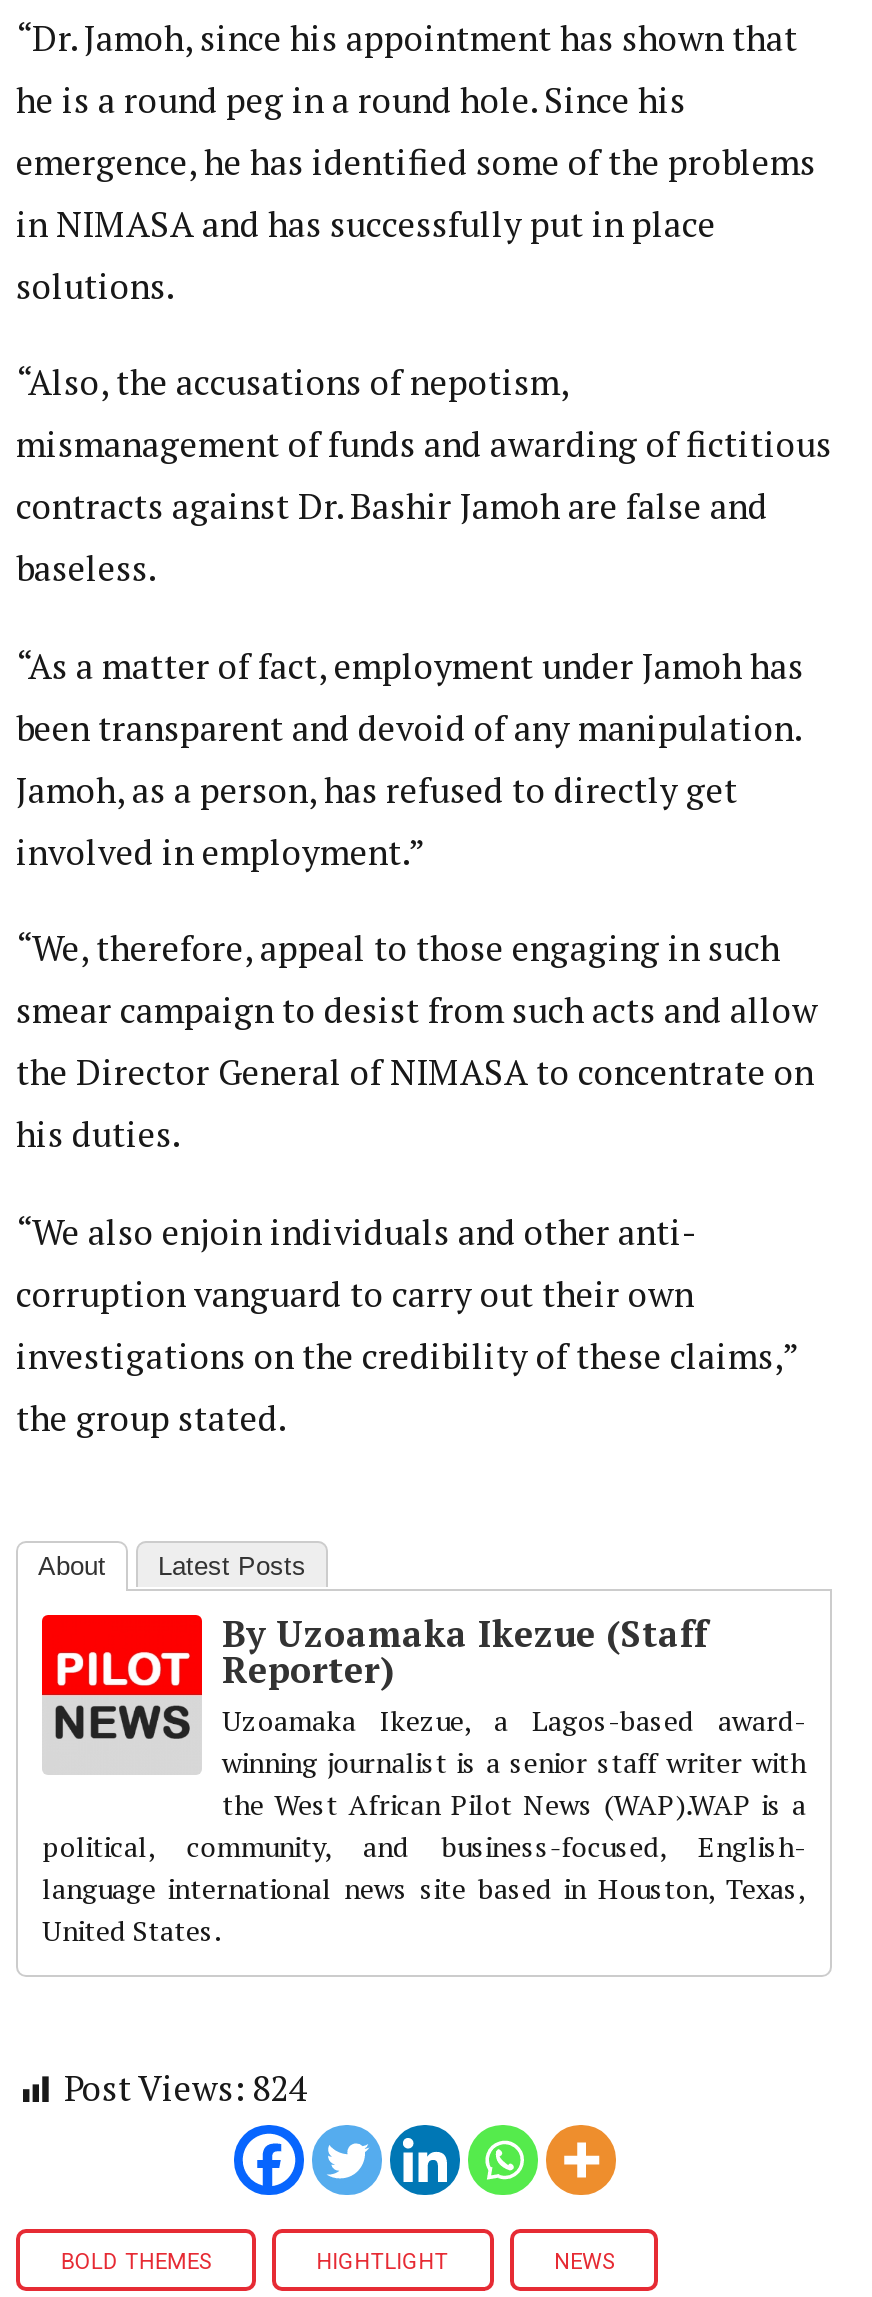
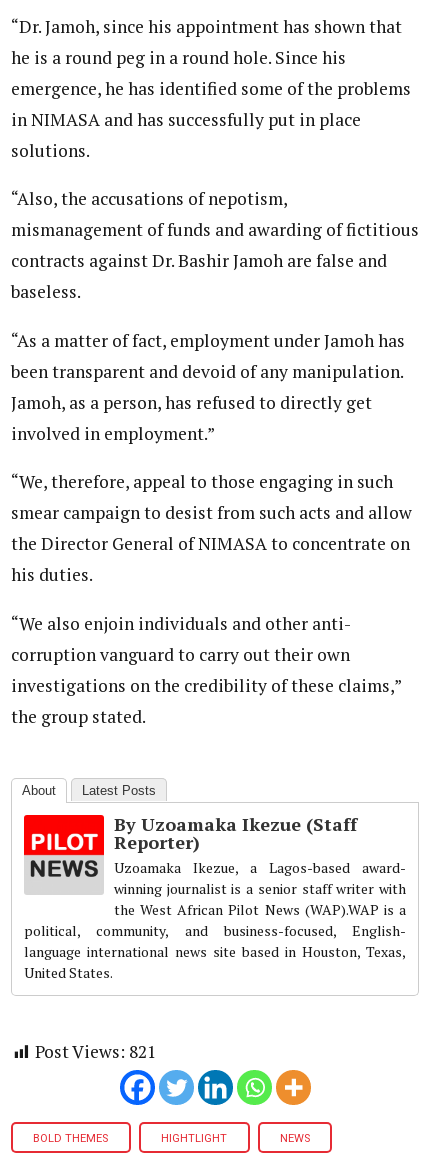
- Post Views: 824
+ Post Views: 821
